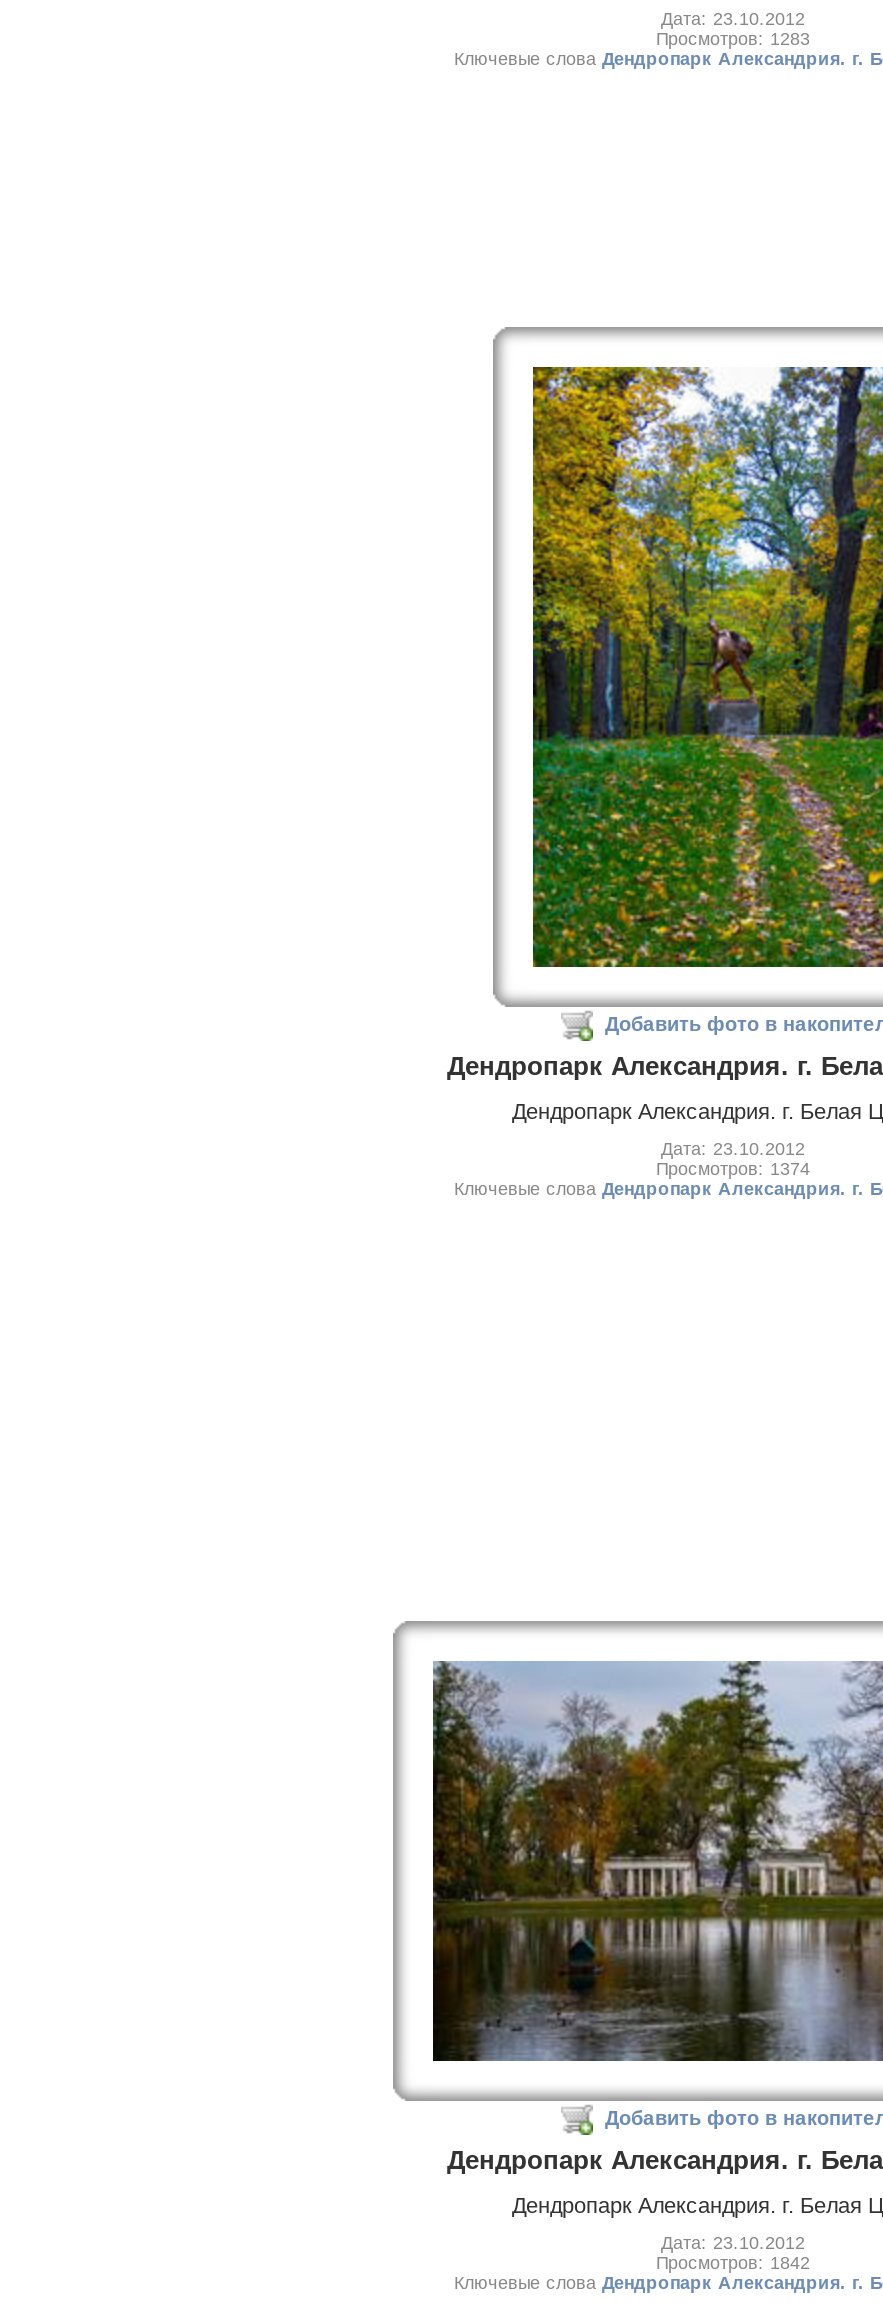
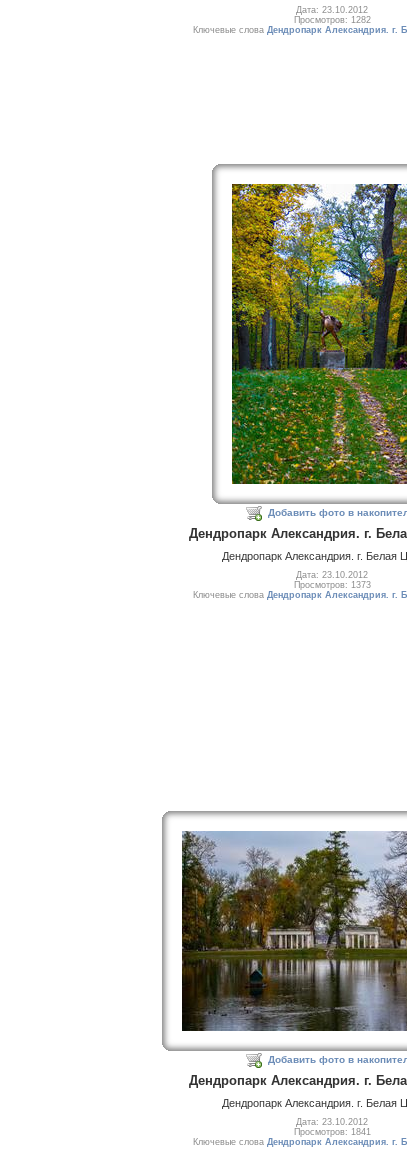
- Просмотров: 1283
+ Просмотров: 1282

- Просмотров: 1374
+ Просмотров: 1373

- Просмотров: 1842
+ Просмотров: 1841
